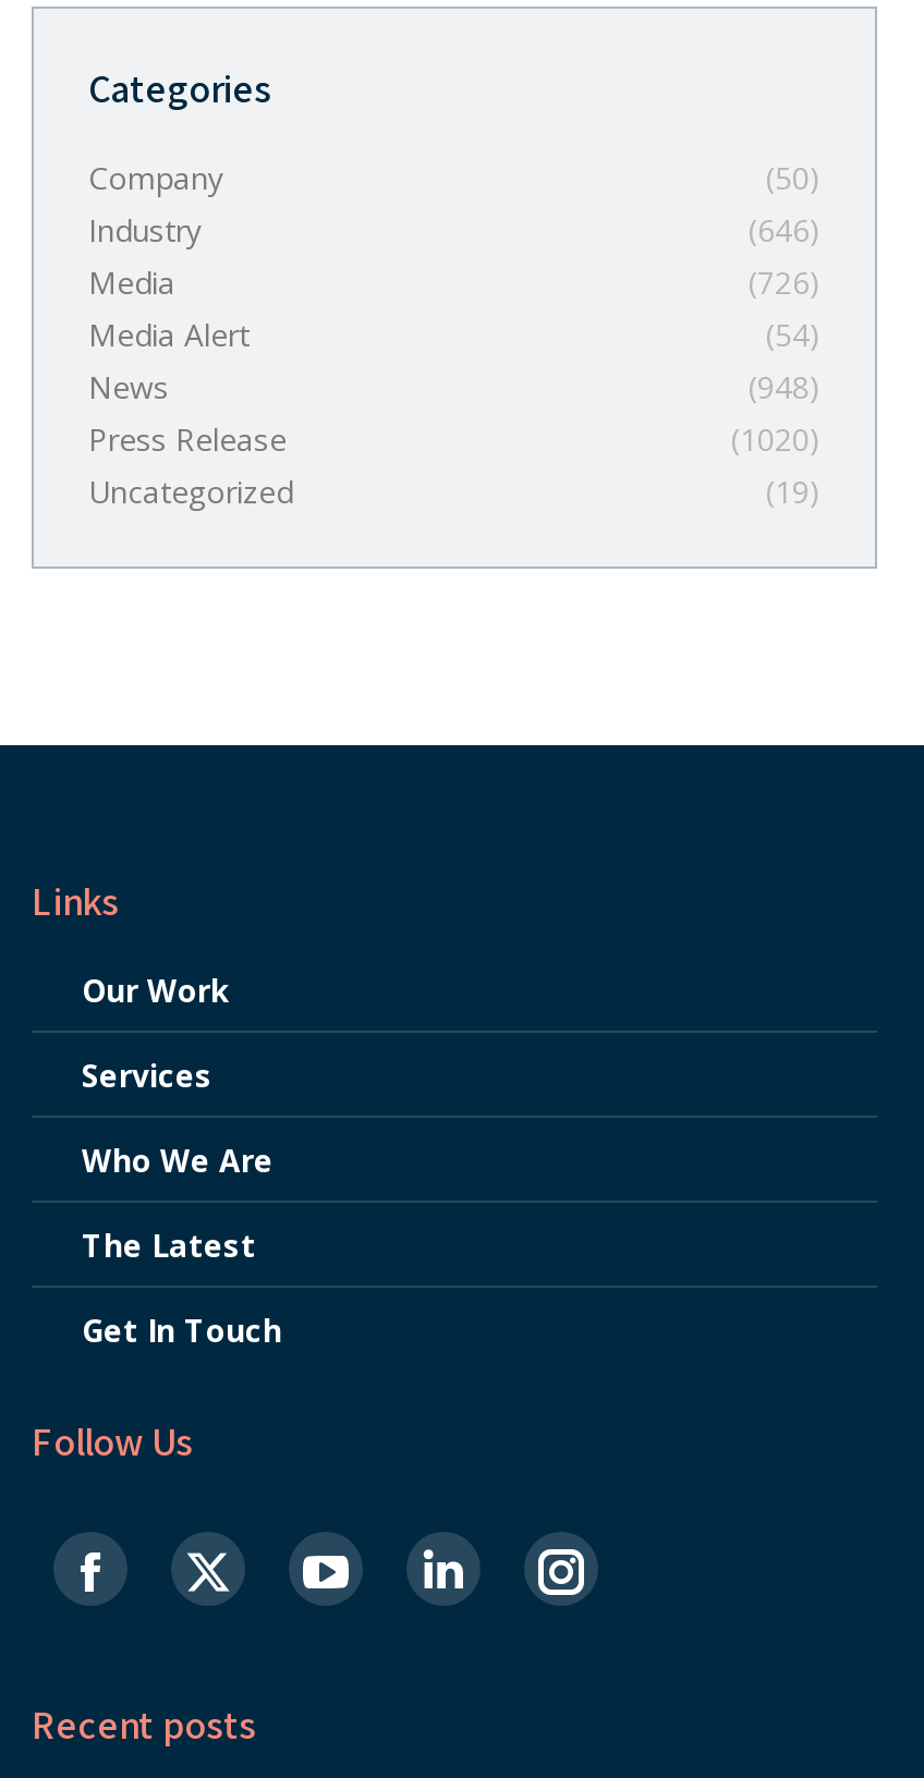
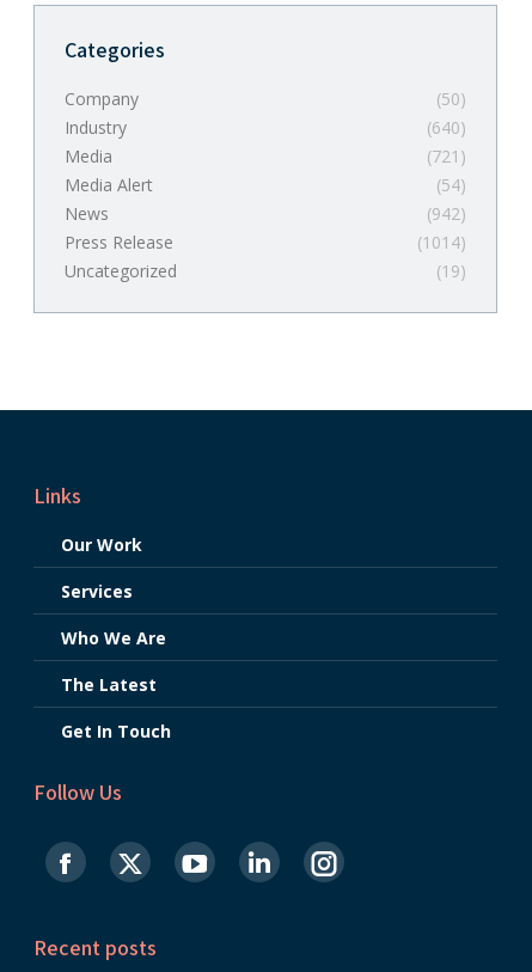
- (646)
+ (640)

- (726)
+ (721)

- (948)
+ (942)

- (1020)
+ (1014)
